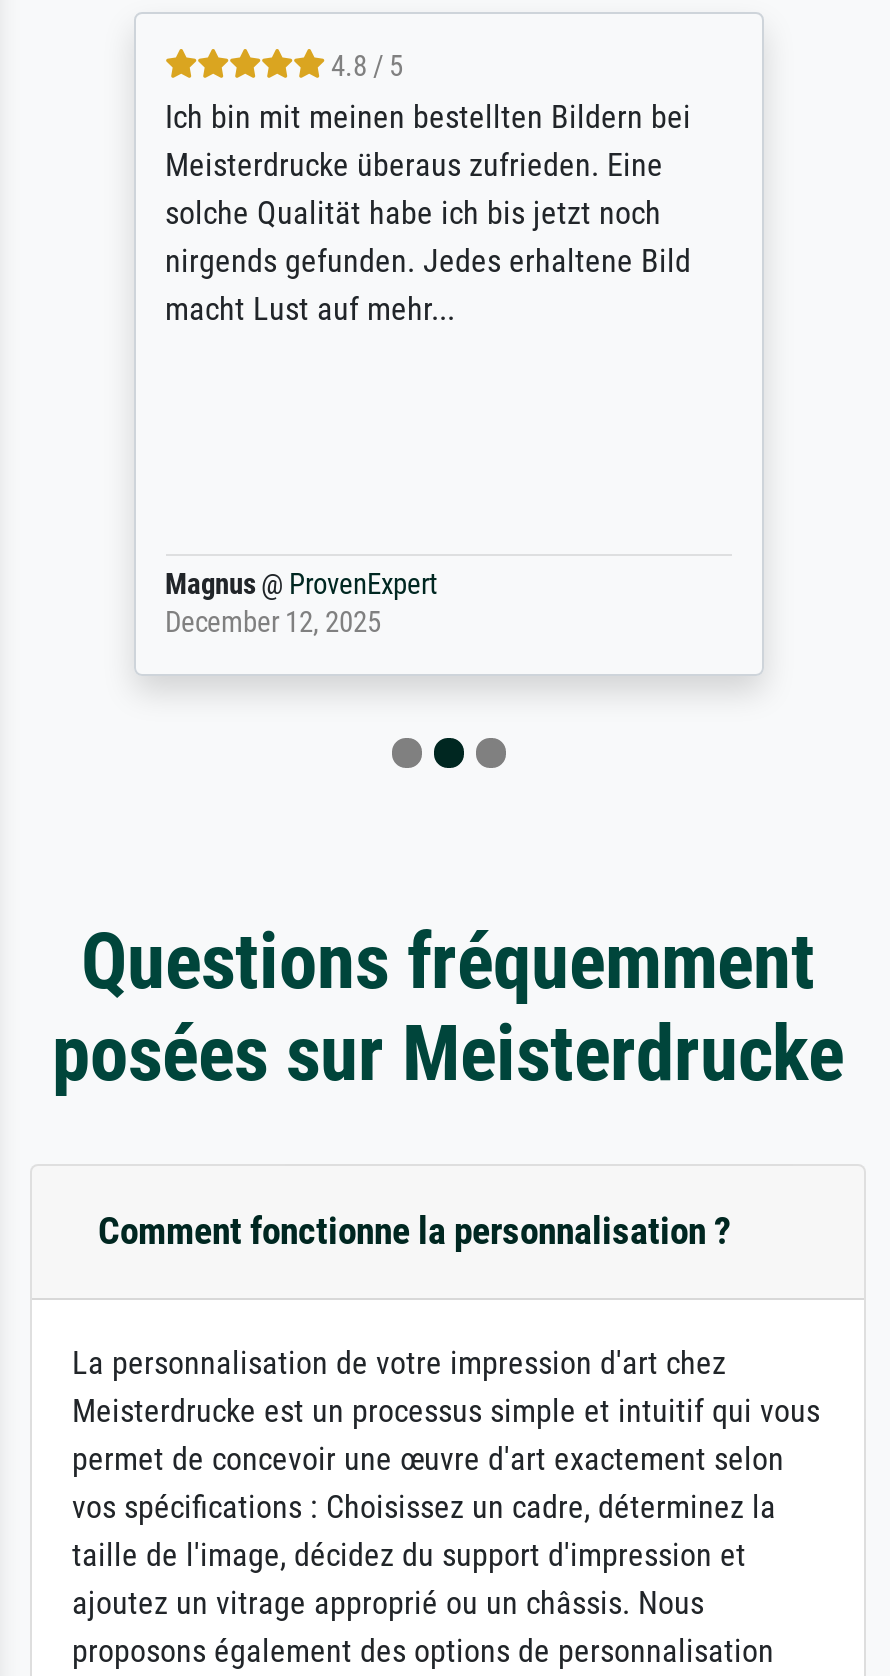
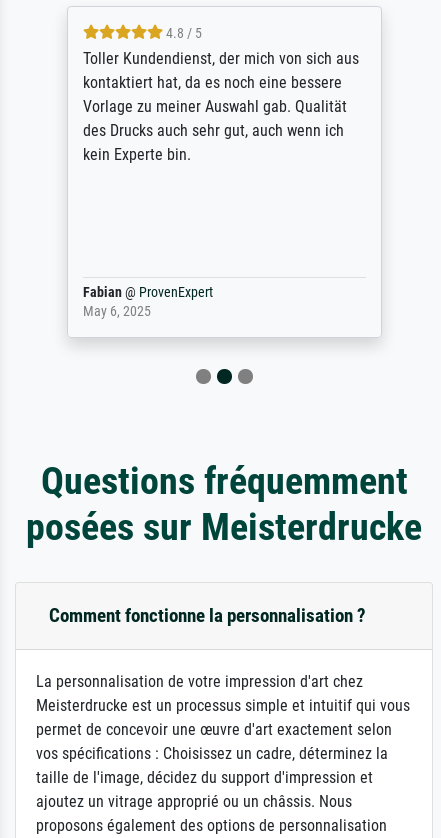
- Ich bin mit meinen bestellten Bildern bei
- Meisterdrucke überaus zufrieden. Eine
- solche Qualität habe ich bis jetzt noch
- nirgends gefunden. Jedes erhaltene Bild
- macht Lust auf mehr...
+ Toller Kundendienst, der mich von sich aus
+ kontaktiert hat, da es noch eine bessere
+ Vorlage zu meiner Auswahl gab. Qualität
+ des Drucks auch sehr gut, auch wenn ich
+ kein Experte bin.

- Magnus @ ProvenExpert
- December 12, 2025
+ Fabian @ ProvenExpert
+ May 6, 2025
